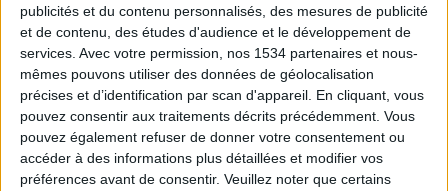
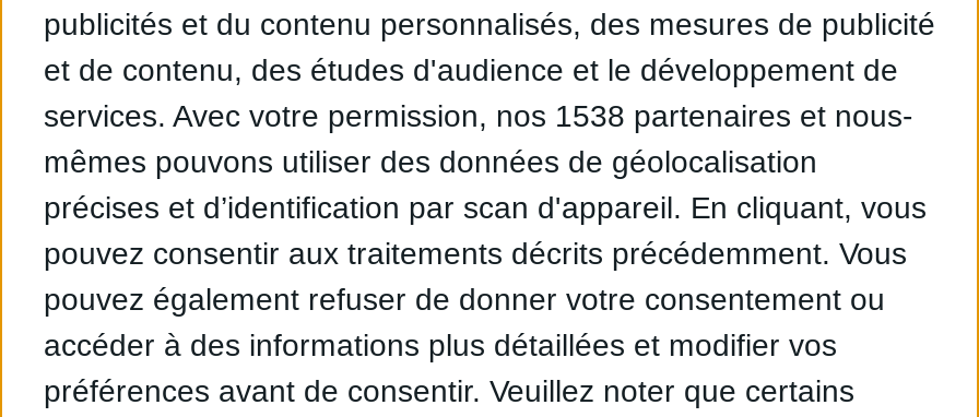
- services. Avec votre permission, nos 1534 partenaires et nous-
+ services. Avec votre permission, nos 1538 partenaires et nous-
